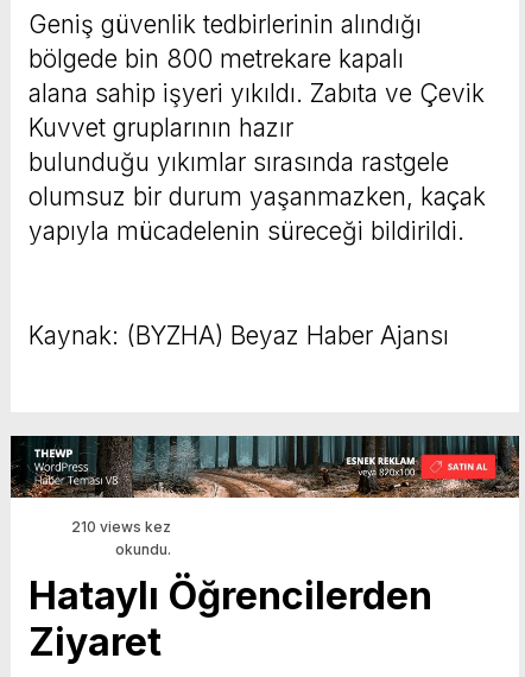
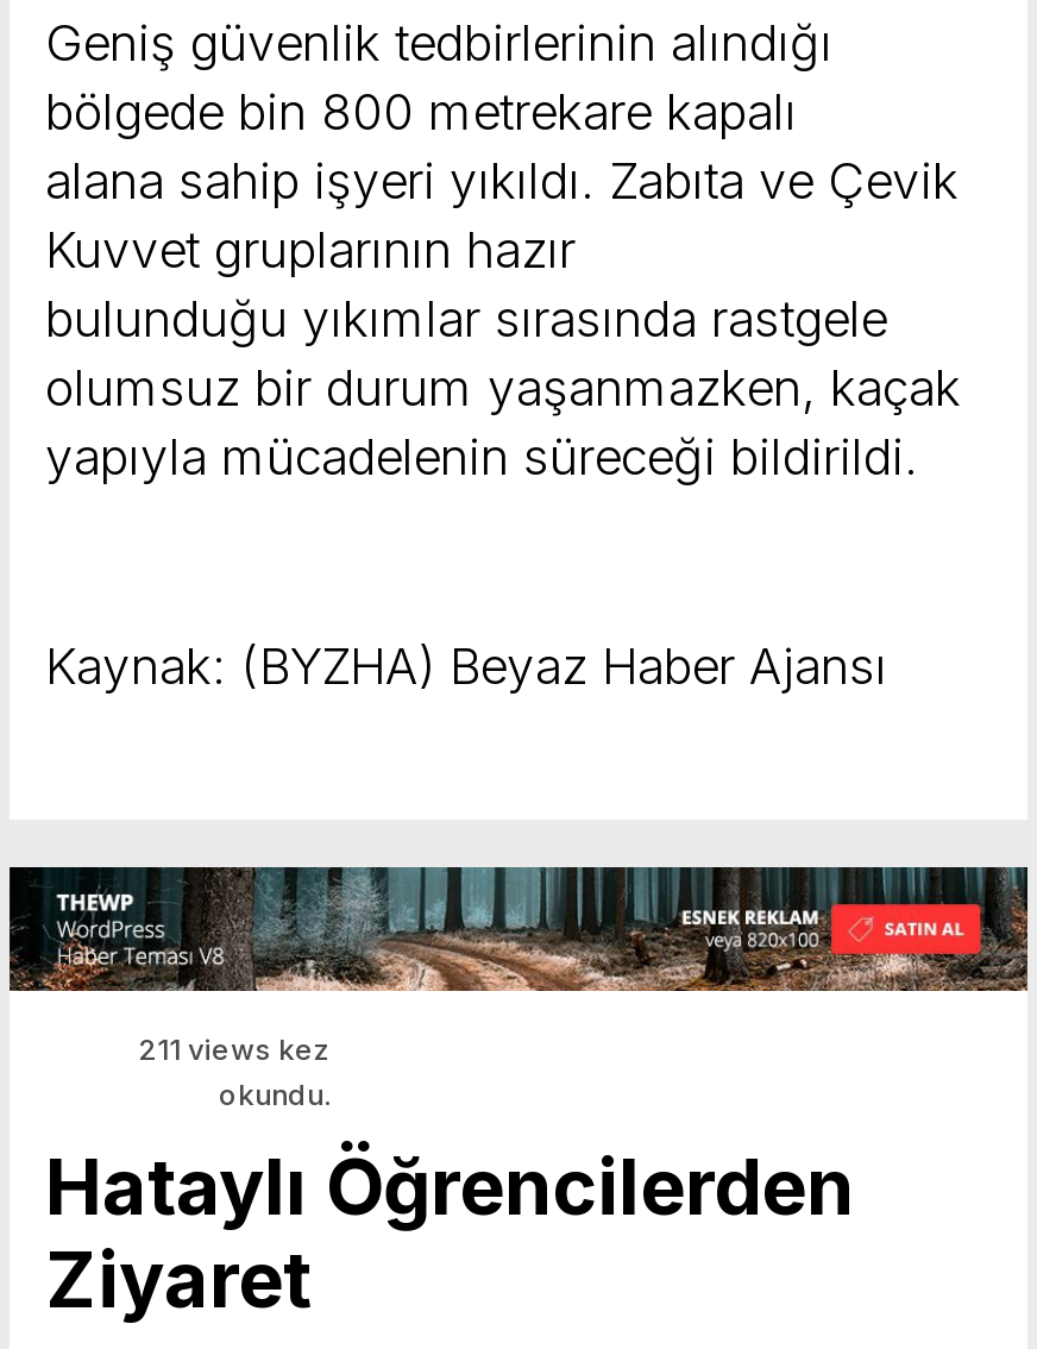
- 210 views kez
+ 211 views kez
